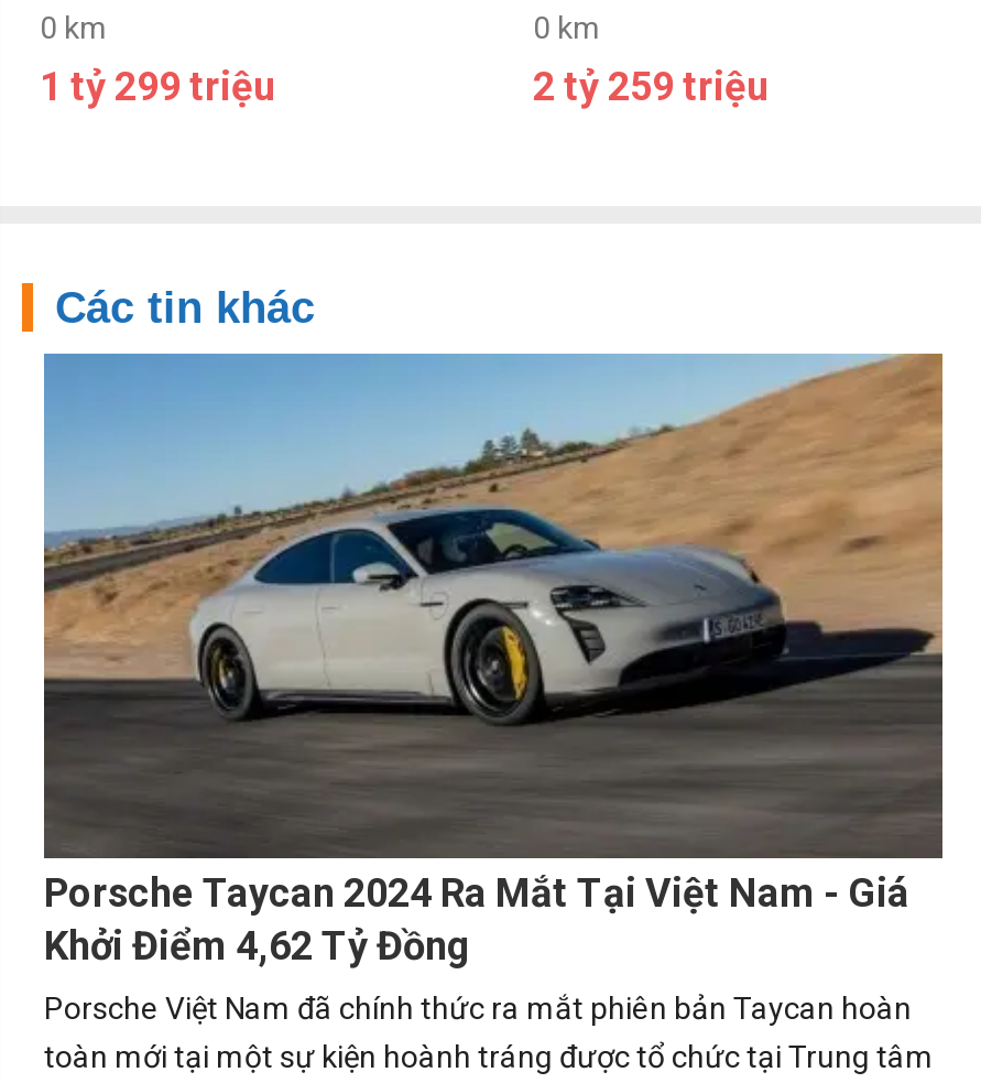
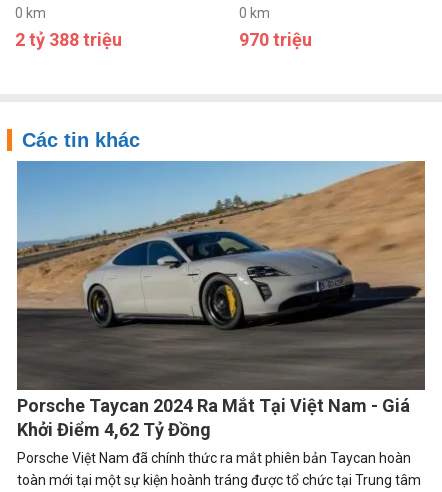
- 1 tỷ 299 triệu
+ 2 tỷ 388 triệu

- 2 tỷ 259 triệu
+ 970 triệu
